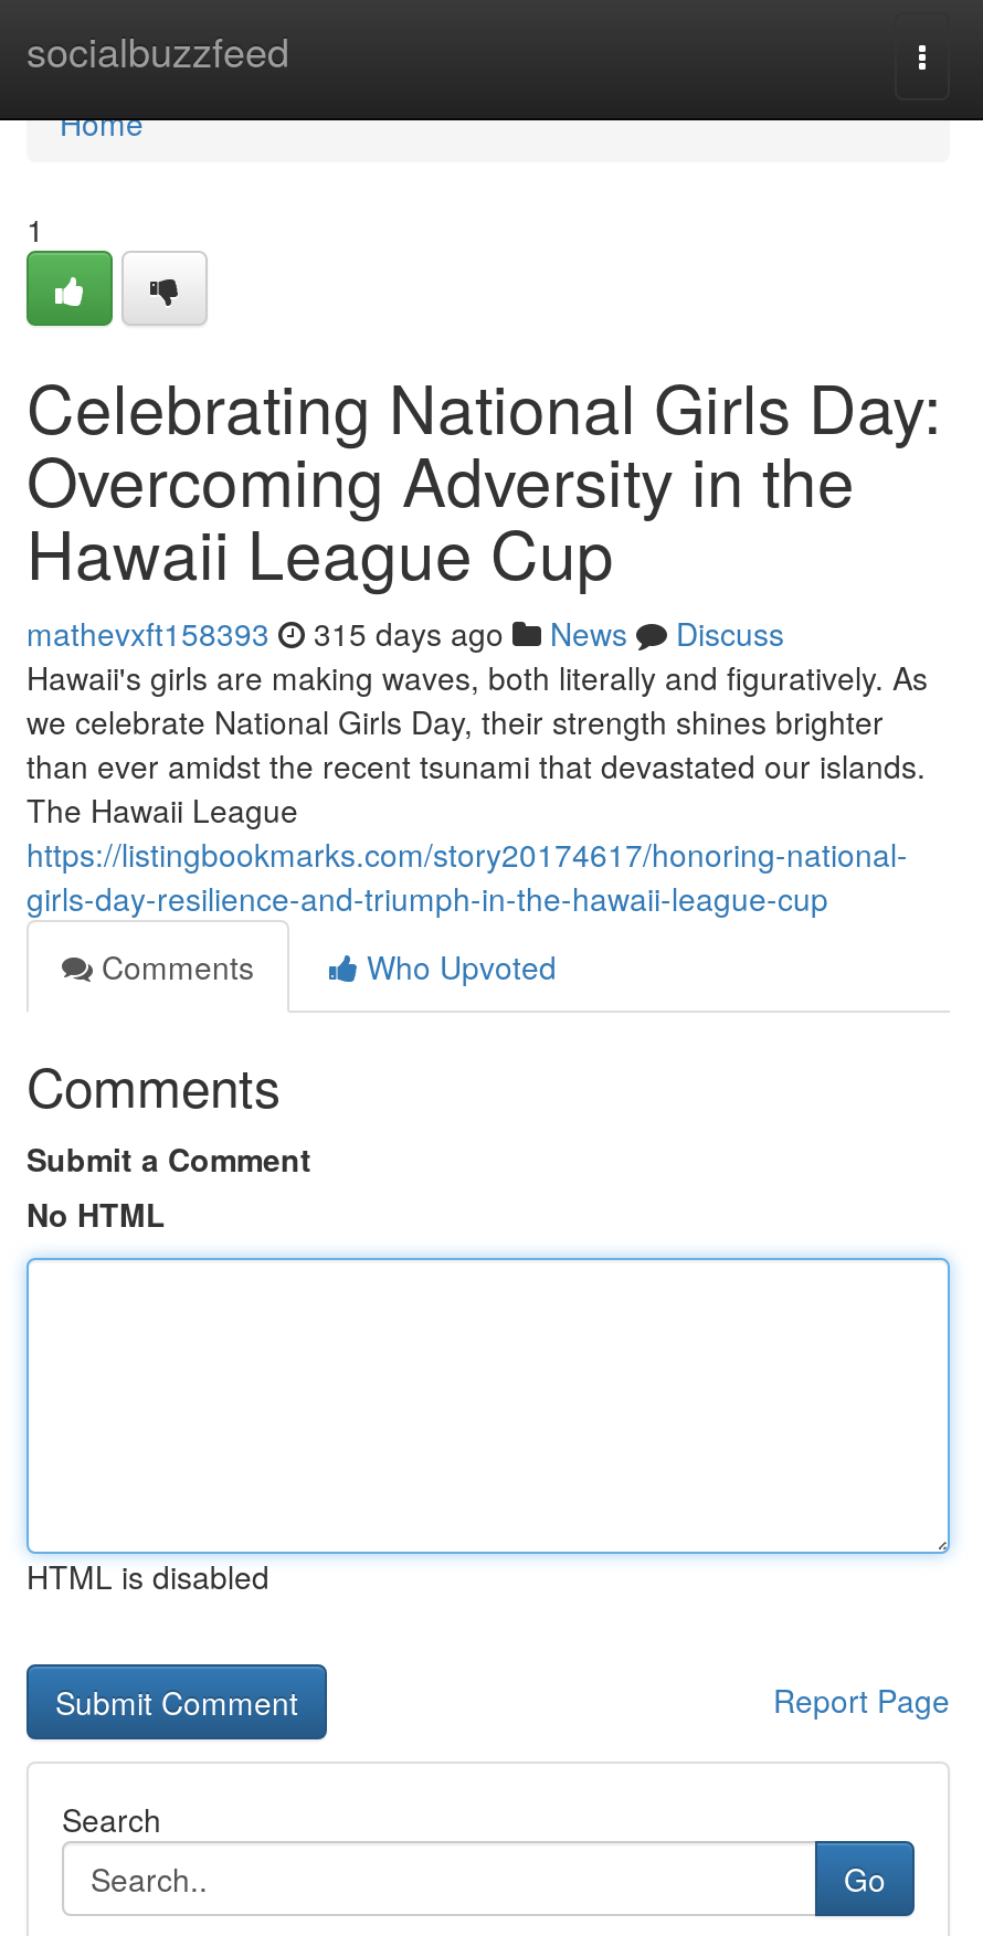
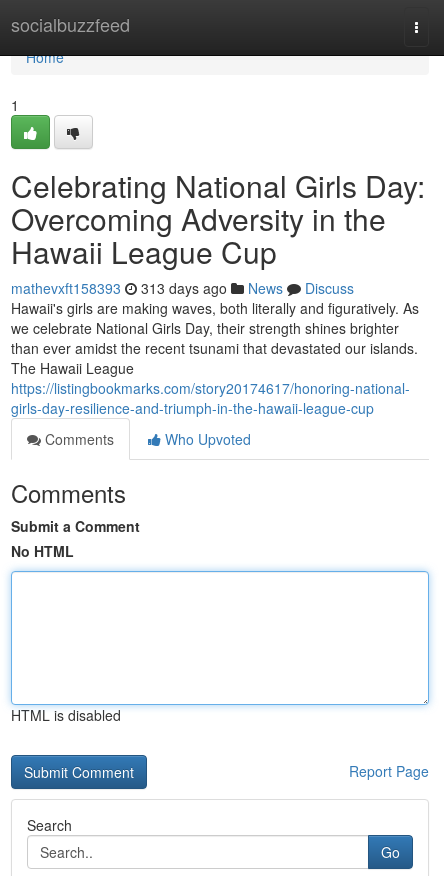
- mathevxft158393 315 days ago News Discuss
+ mathevxft158393 313 days ago News Discuss
